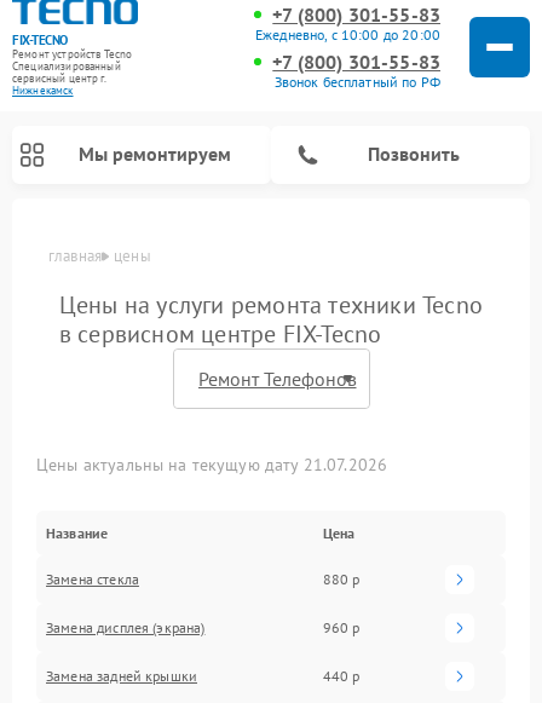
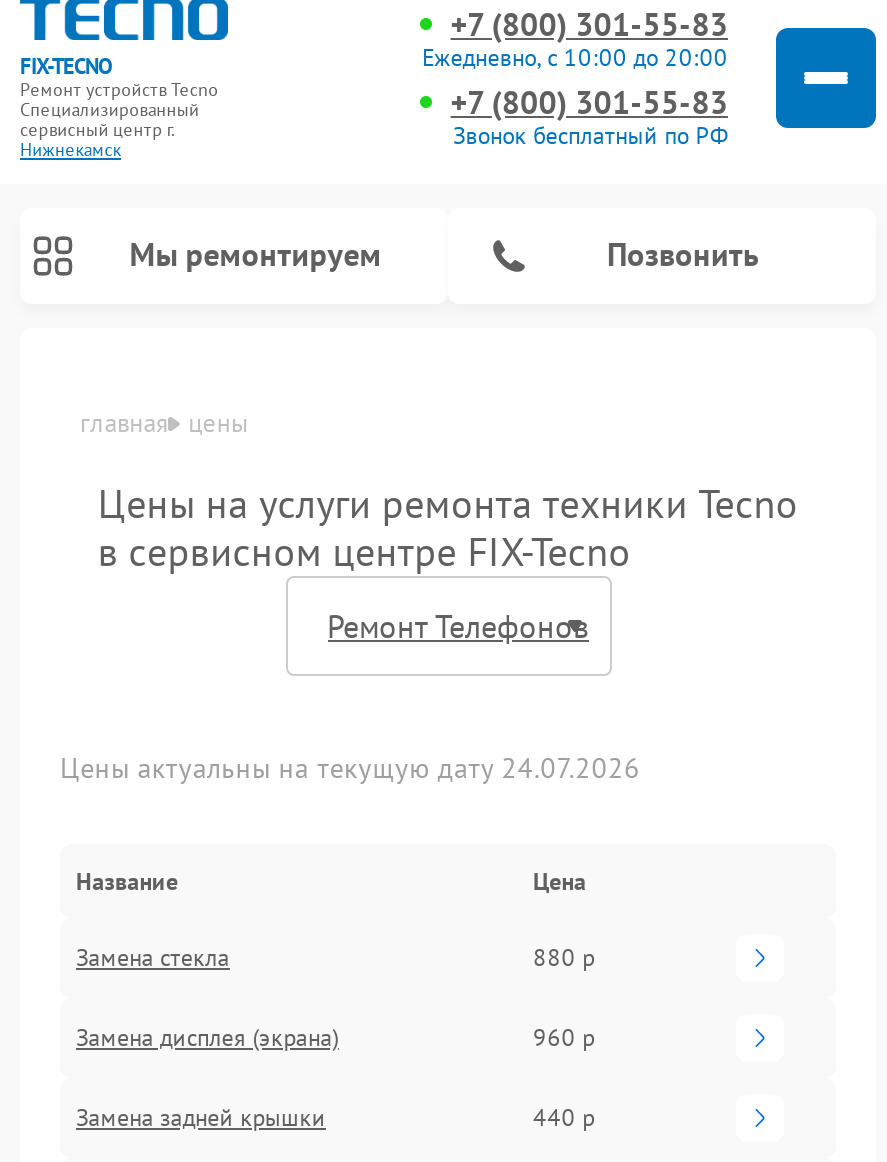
- Цены актуальны на текущую дату 21.07.2026
+ Цены актуальны на текущую дату 24.07.2026
